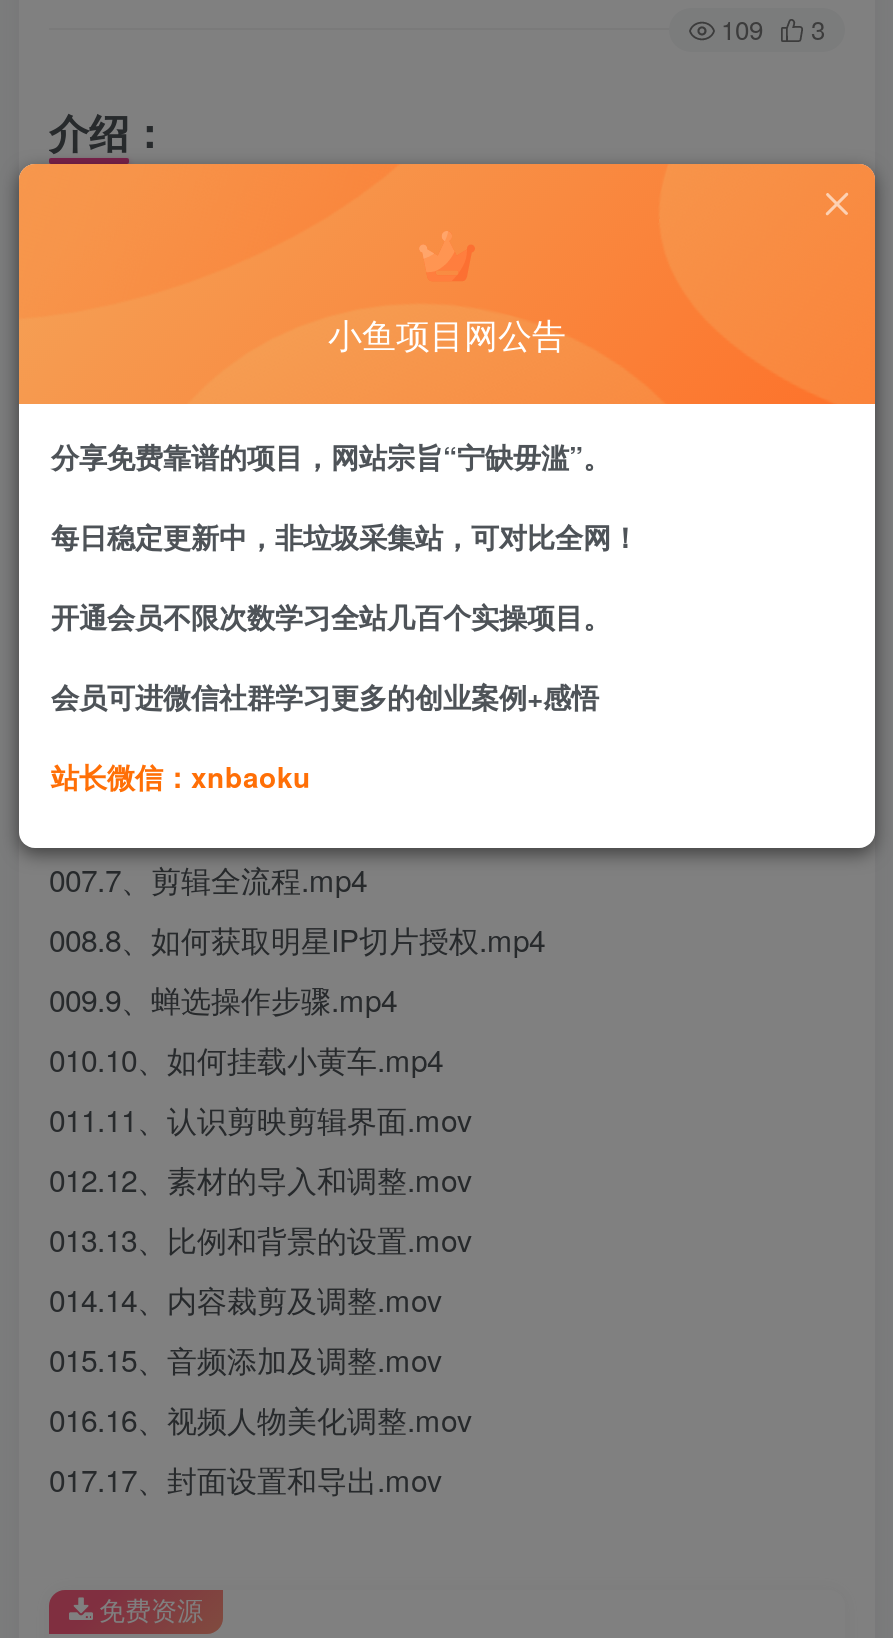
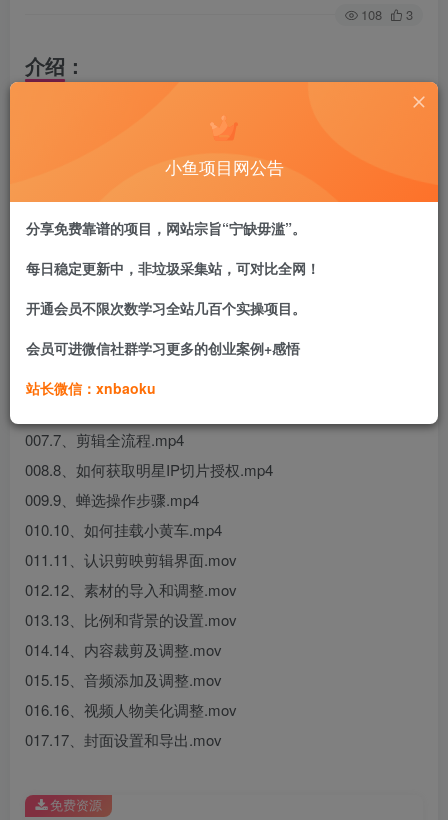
- 109 3
+ 108 3
